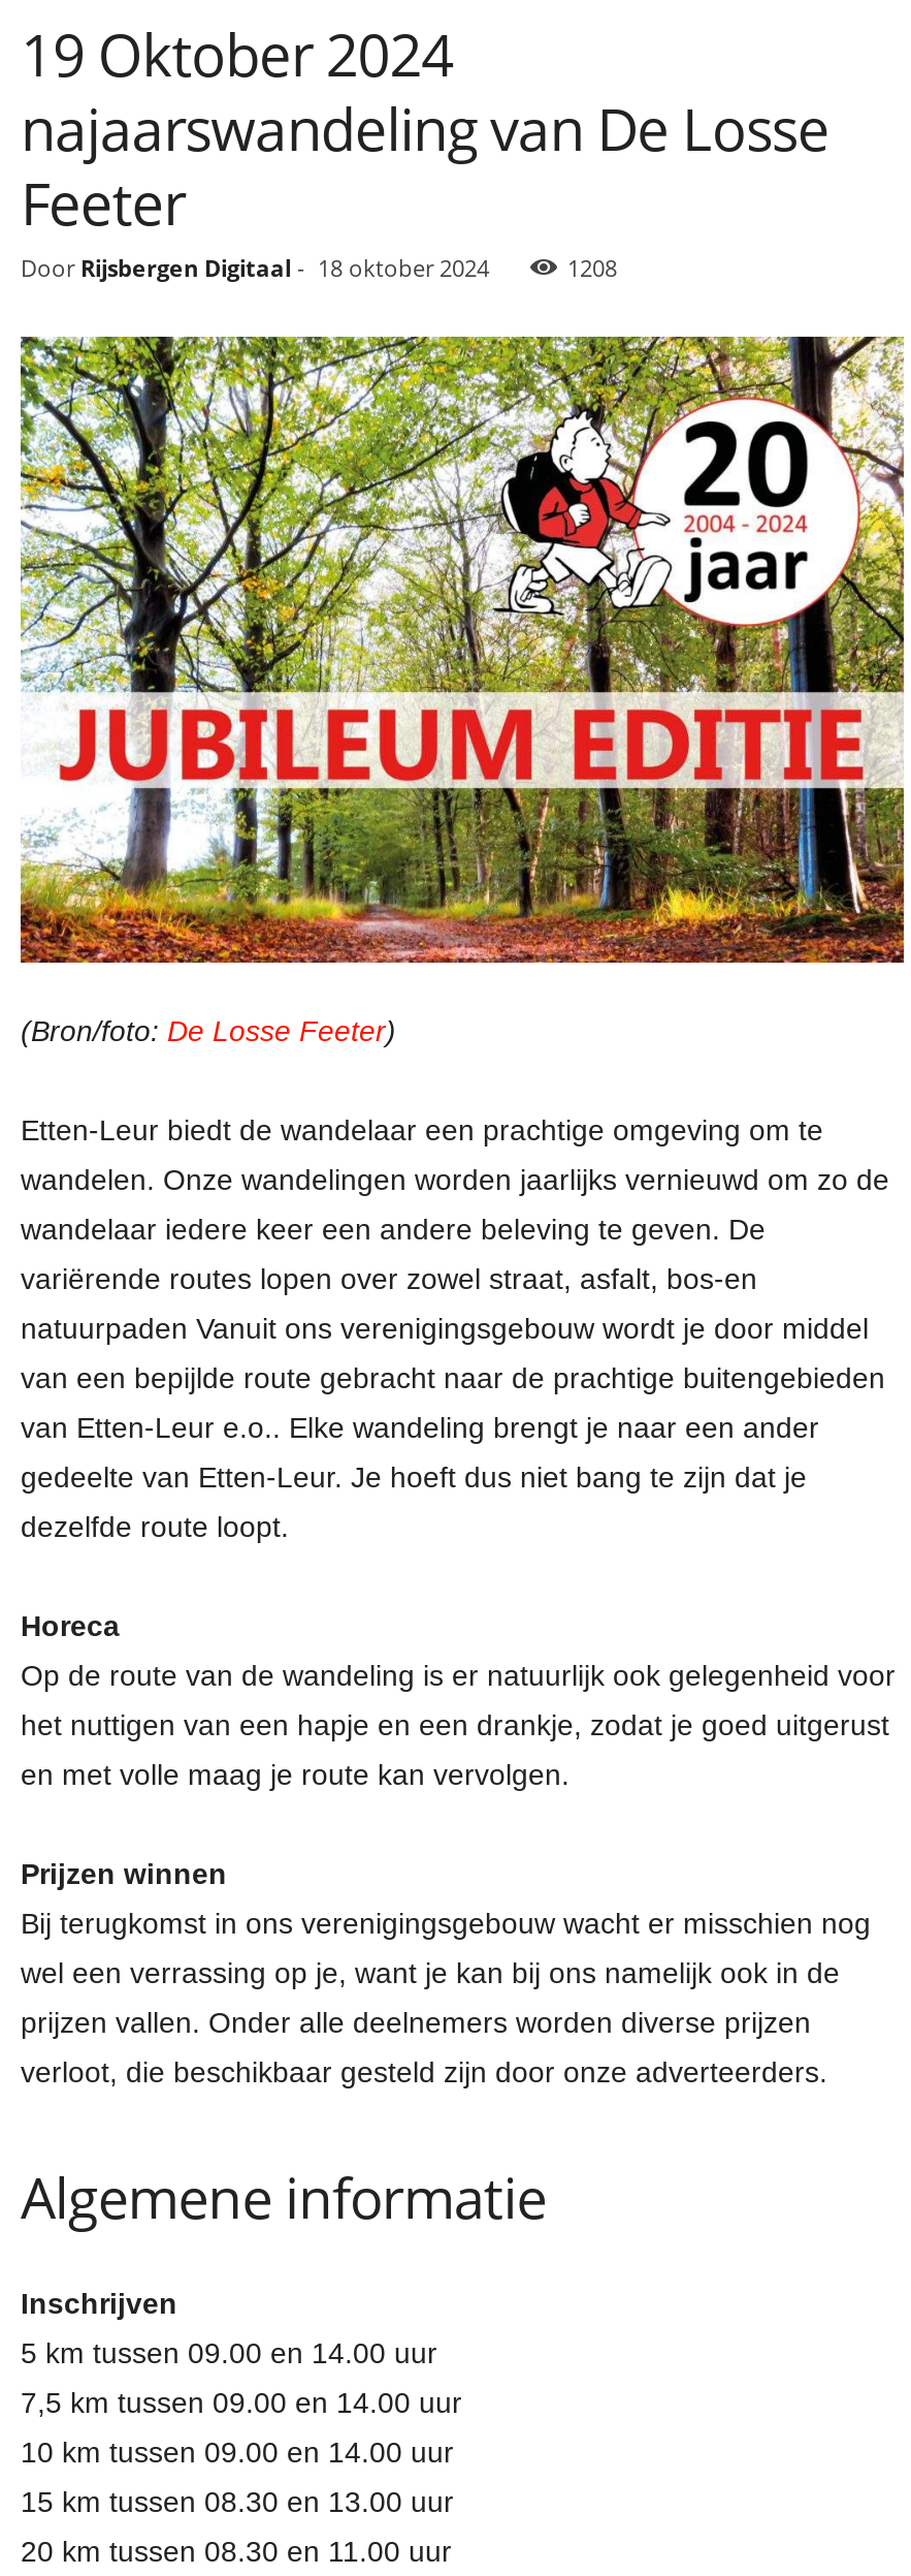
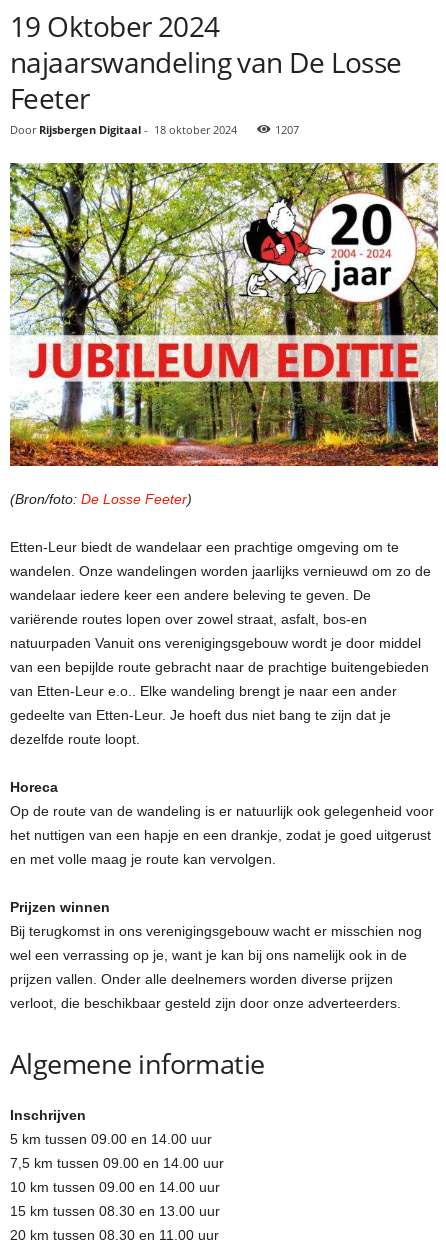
- 1208
+ 1207
